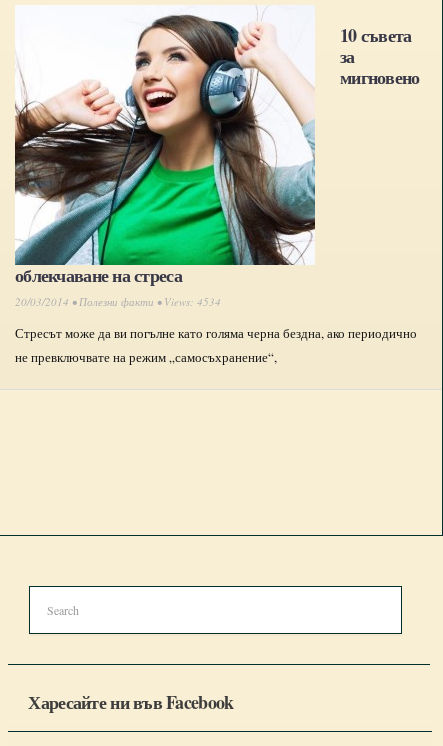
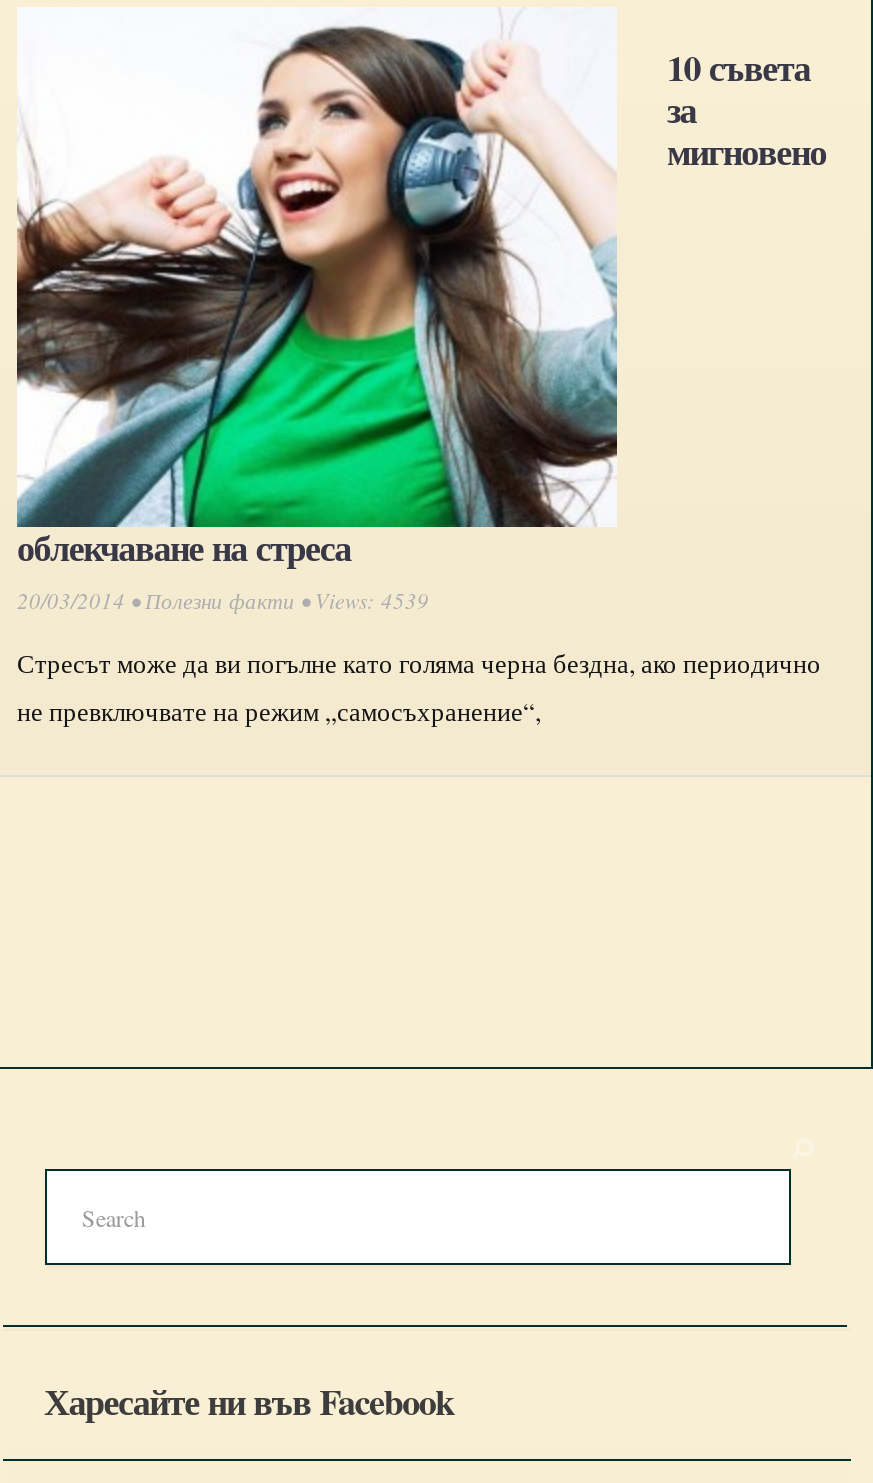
- 20/03/2014 •Полезни факти • Views: 4534
+ 20/03/2014 •Полезни факти • Views: 4539
